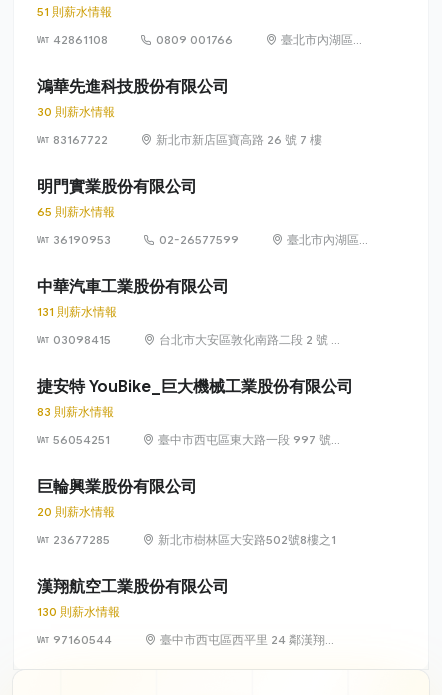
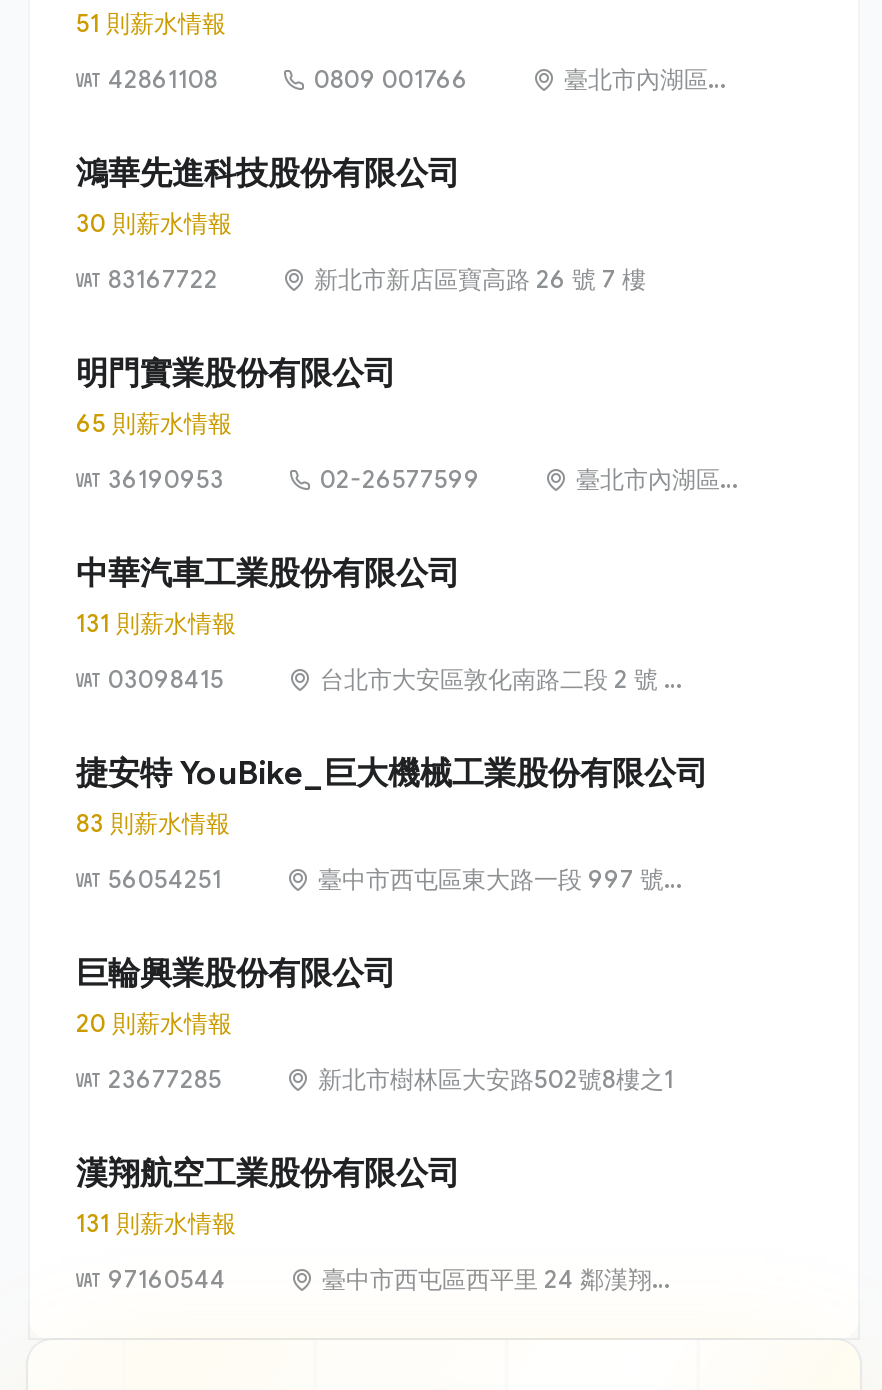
- 130 則薪水情報
+ 131 則薪水情報
